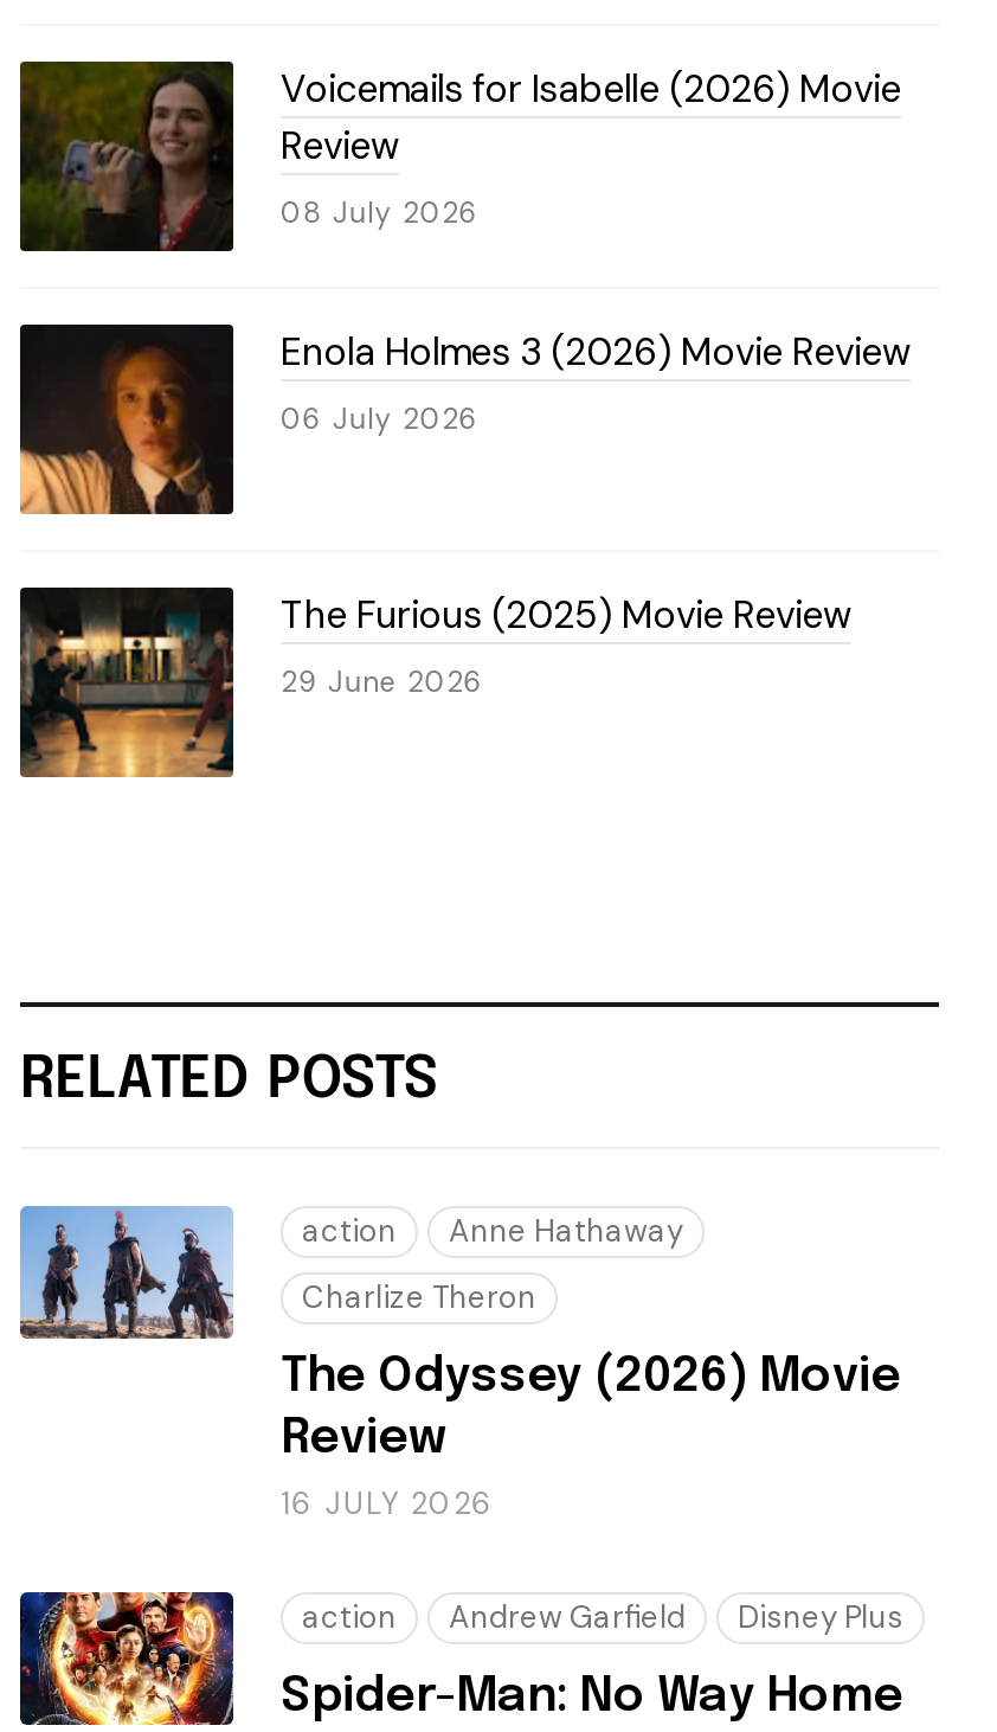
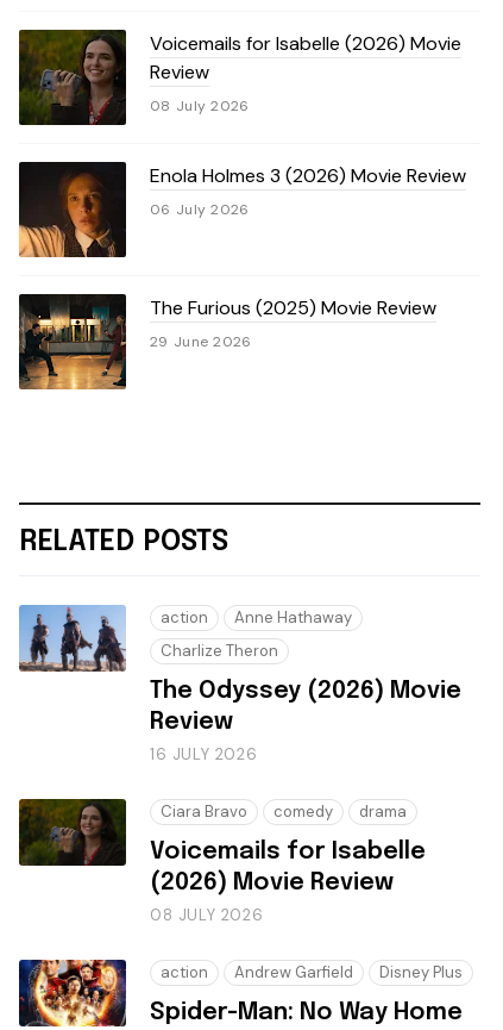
+ [image]
+ Ciara Bravo
+ comedy
+ drama
+ Voicemails for Isabelle
+ (2026) Movie Review
+ 08 JULY 2026
